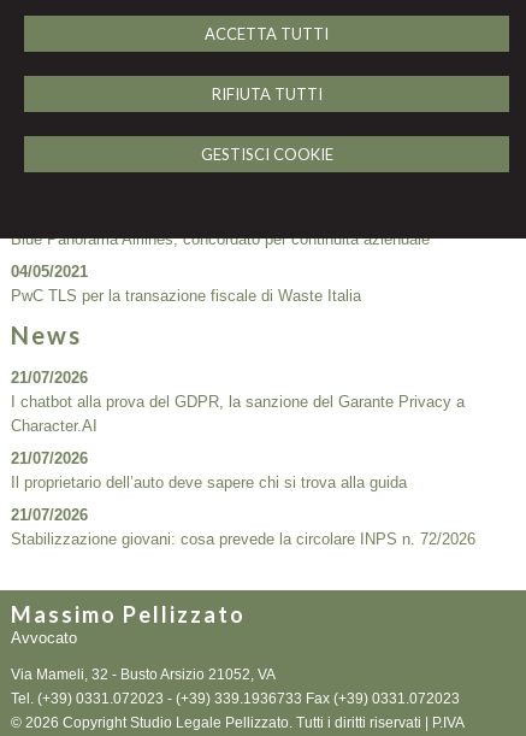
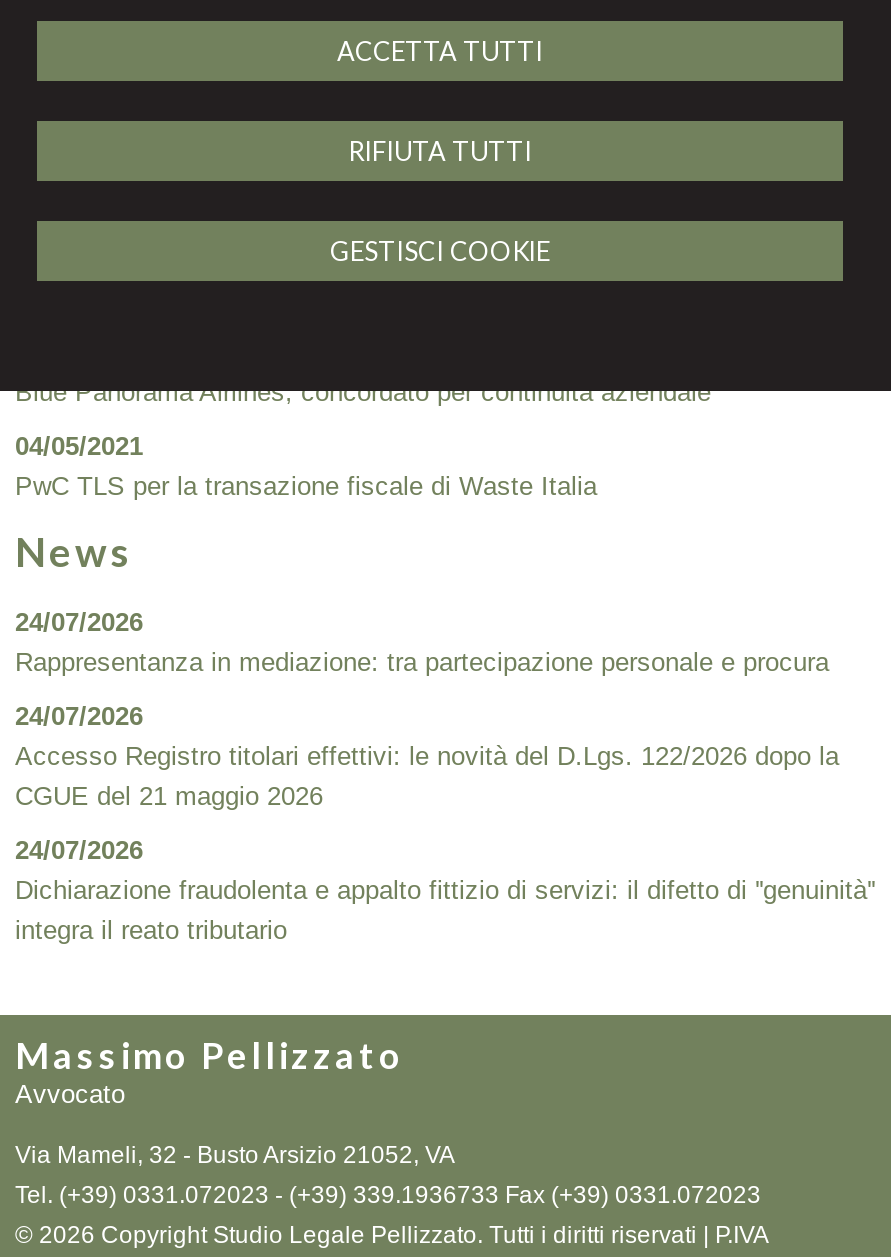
- 21/07/2026
- I chatbot alla prova del GDPR, la sanzione del Garante Privacy a
- Character.AI
+ 24/07/2026
+ Rappresentanza in mediazione: tra partecipazione personale e procura

- 21/07/2026
- Il proprietario dell’auto deve sapere chi si trova alla guida
+ 24/07/2026
+ Accesso Registro titolari effettivi: le novità del D.Lgs. 122/2026 dopo la
+ CGUE del 21 maggio 2026

- 21/07/2026
- Stabilizzazione giovani: cosa prevede la circolare INPS n. 72/2026
+ 24/07/2026
+ Dichiarazione fraudolenta e appalto fittizio di servizi: il difetto di ''genuinità''
+ integra il reato tributario
